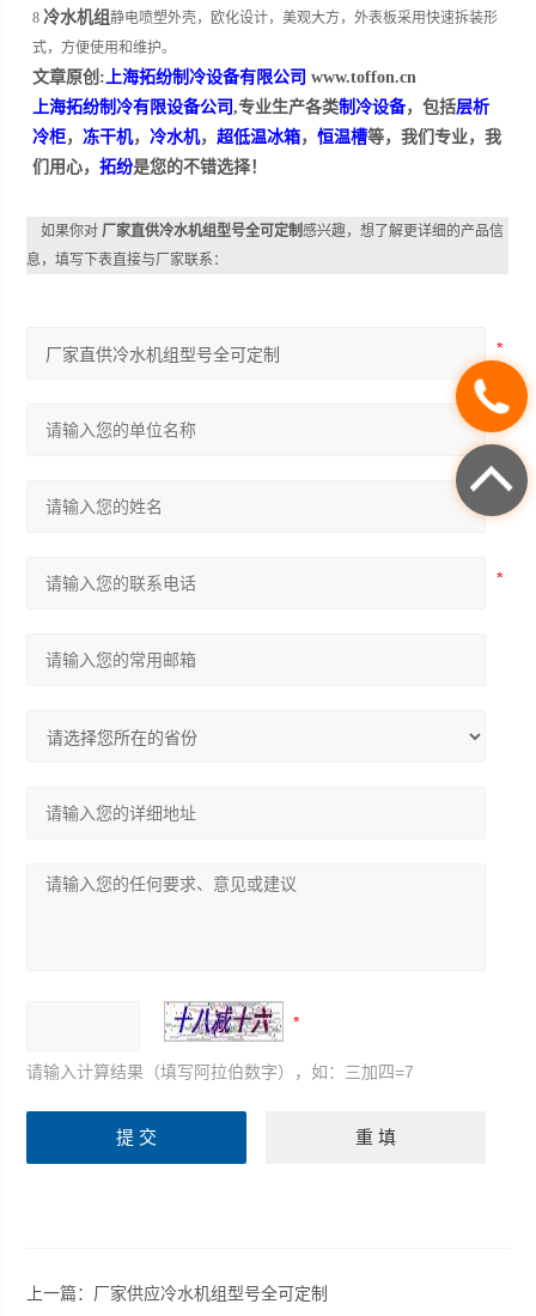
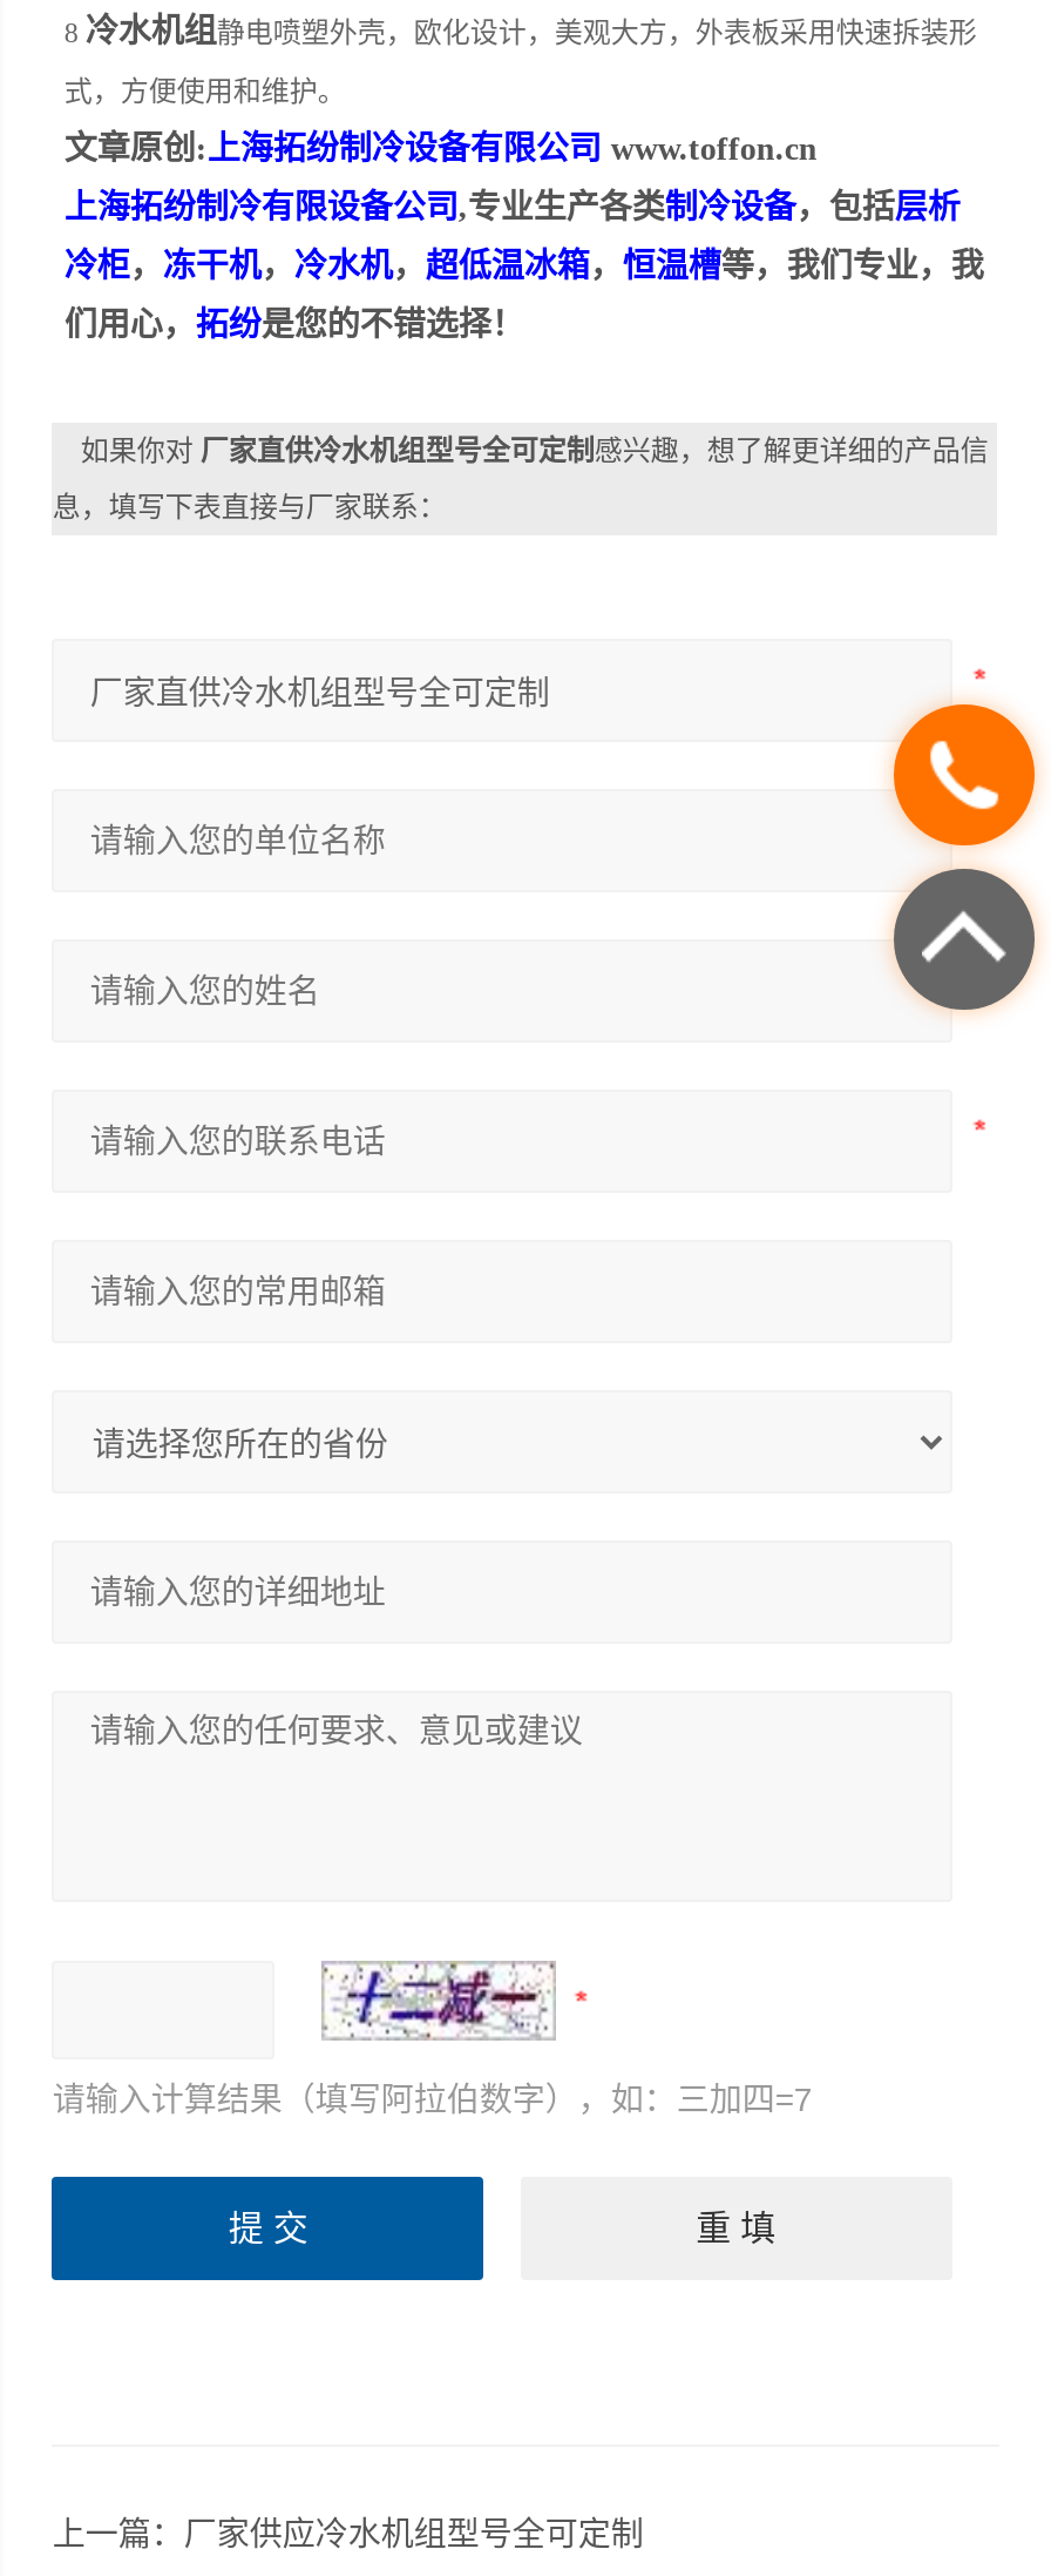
- [image]
+ [image]
